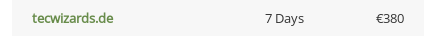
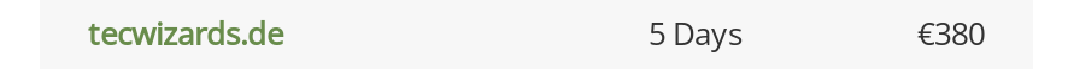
- 7 Days
+ 5 Days
